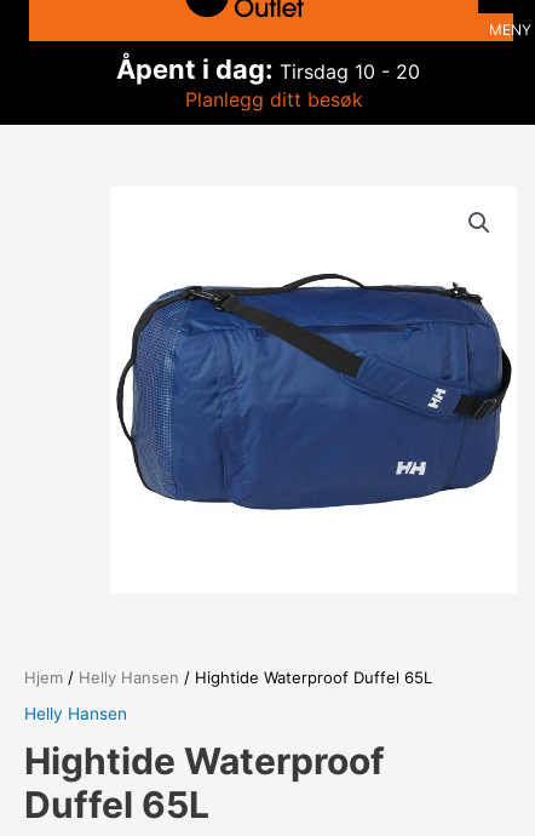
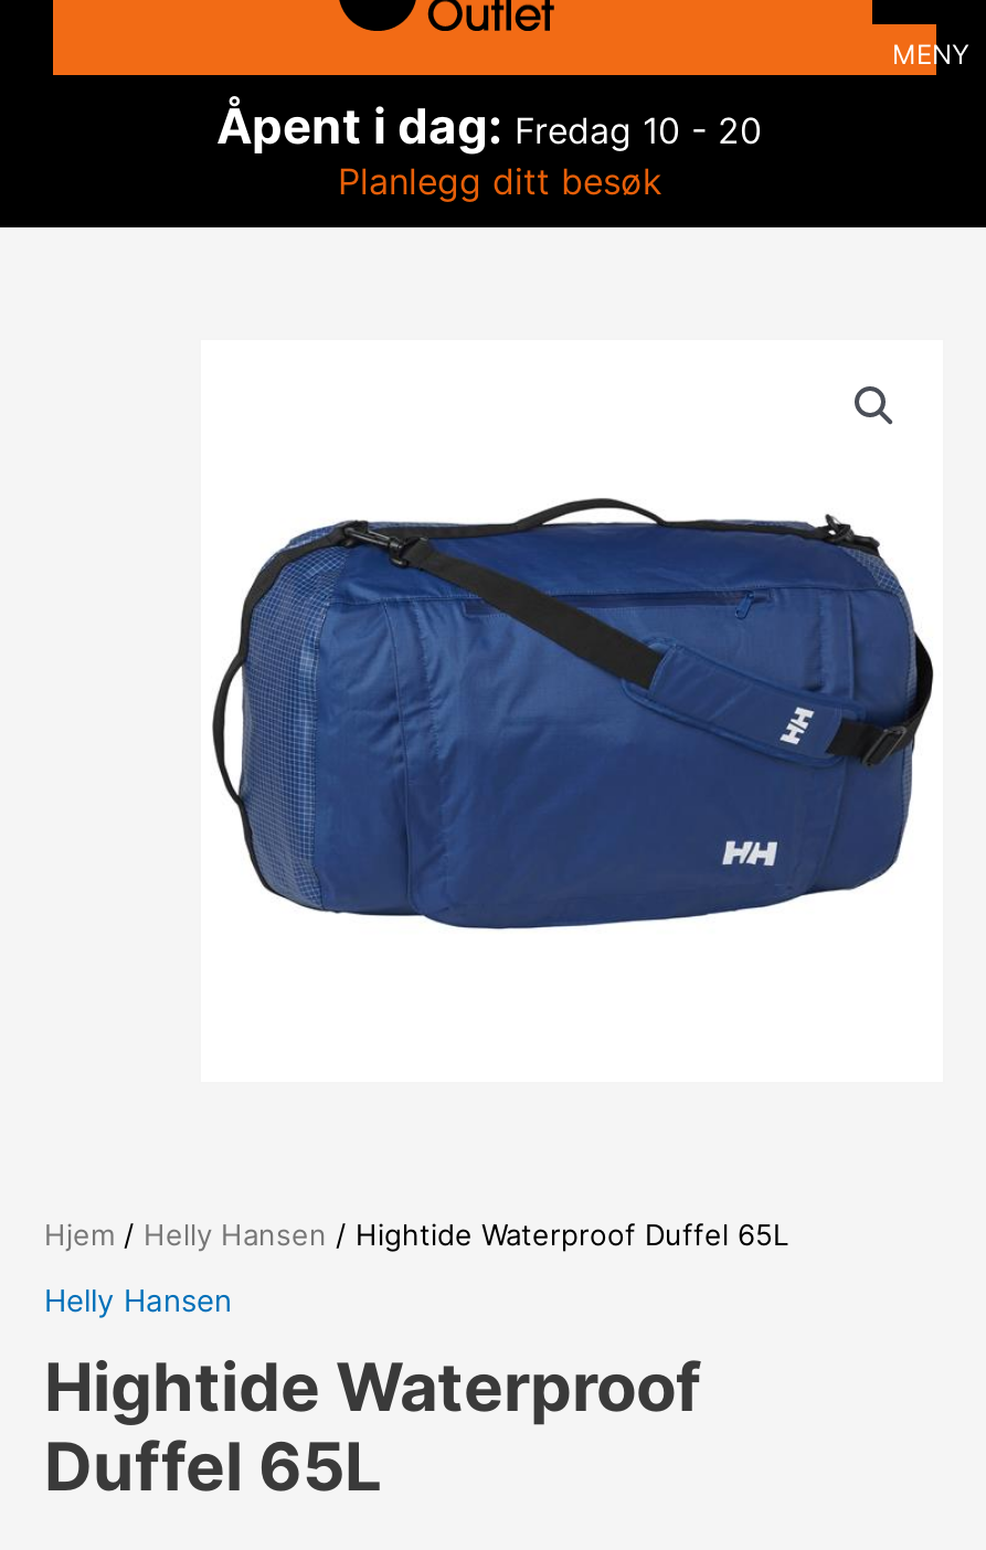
- Åpent i dag: Tirsdag 10 - 20
+ Åpent i dag: Fredag 10 - 20
